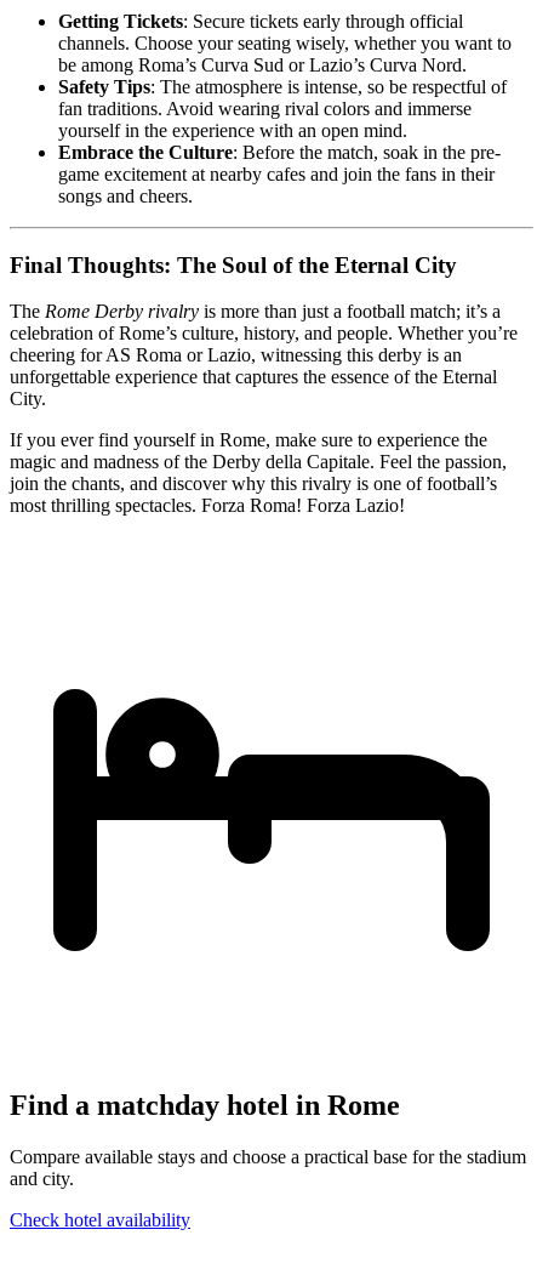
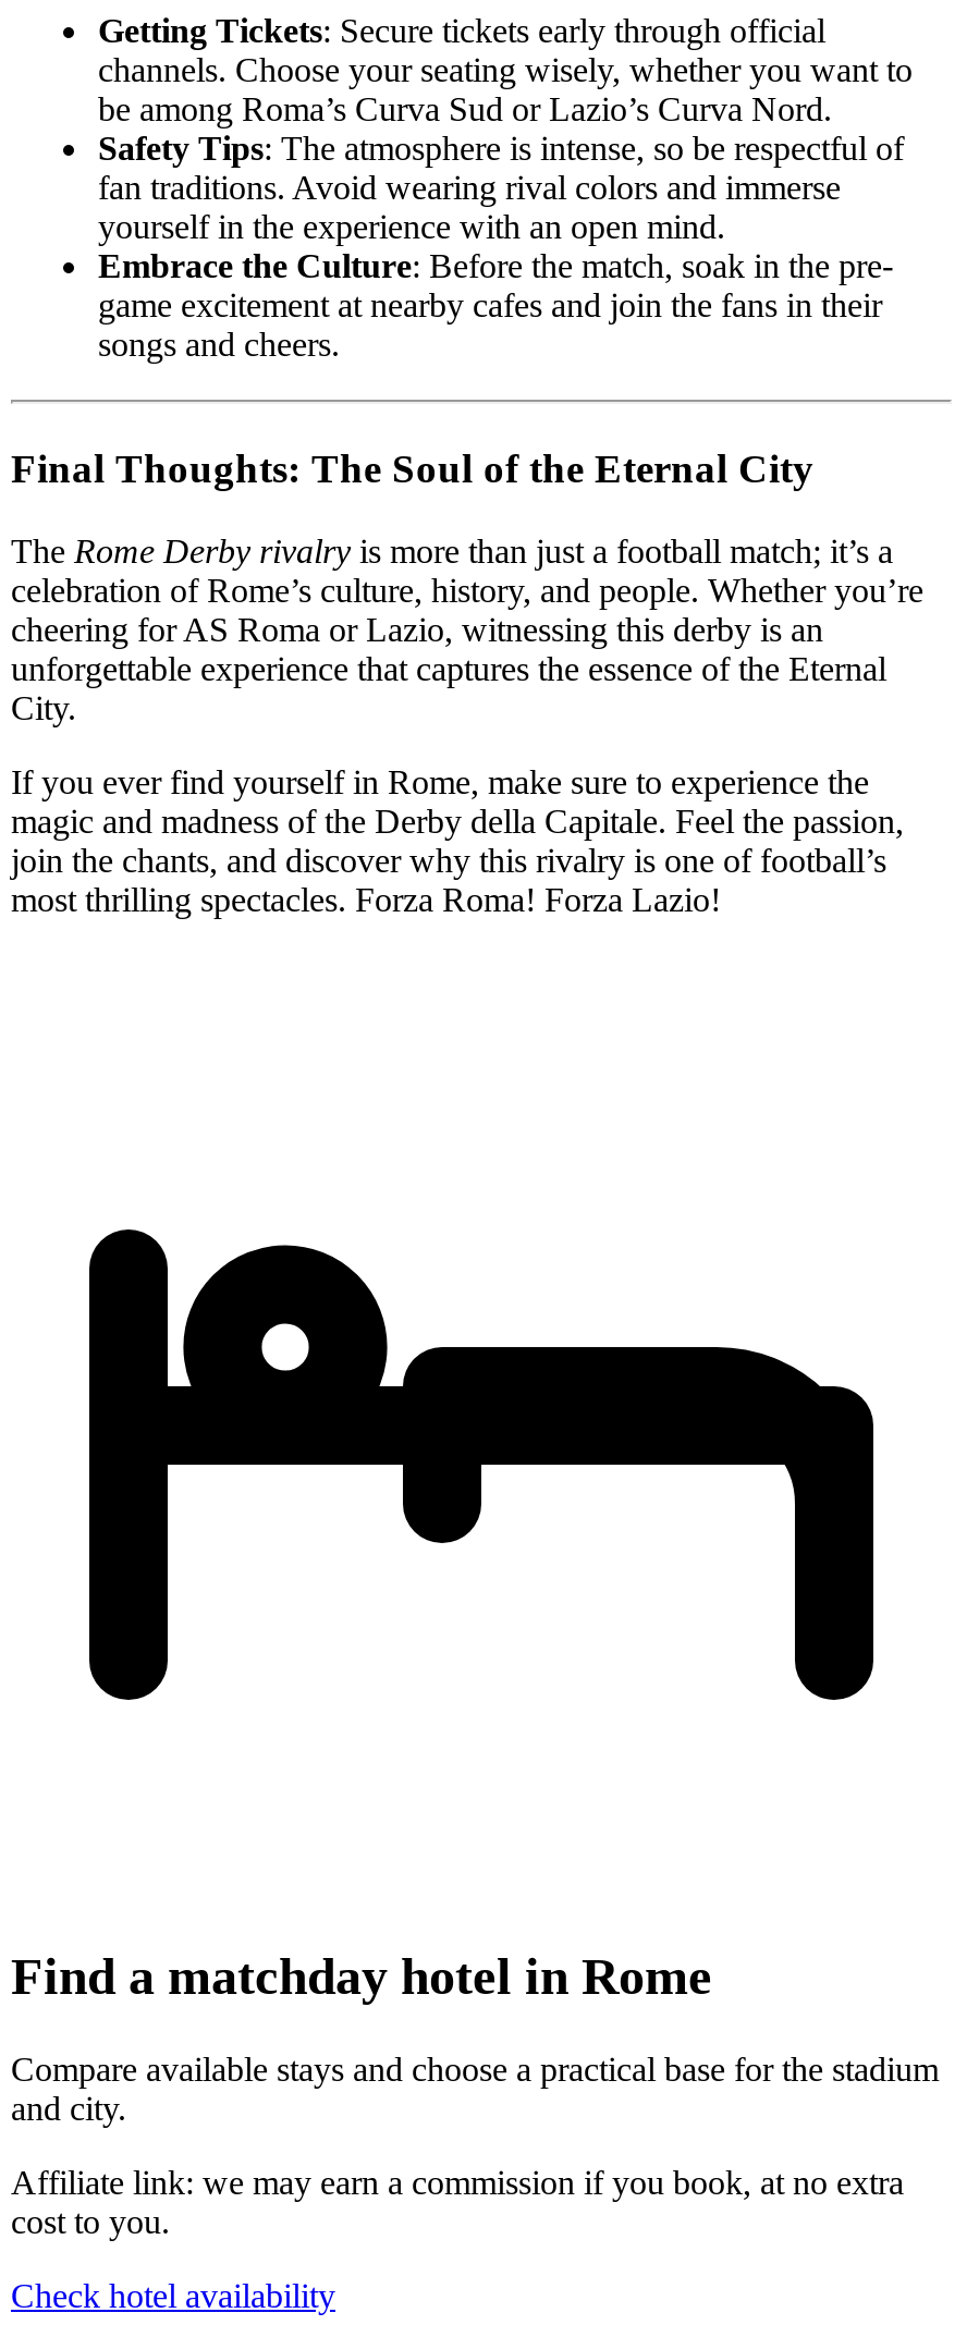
+ Affiliate link: we may earn a commission if you book, at no extra
+ cost to you.
